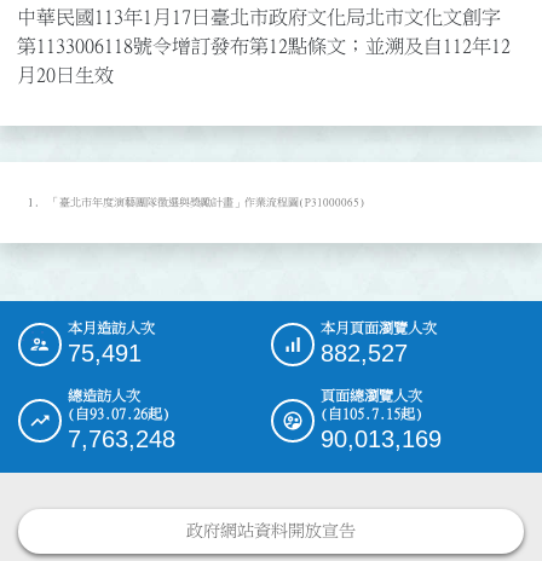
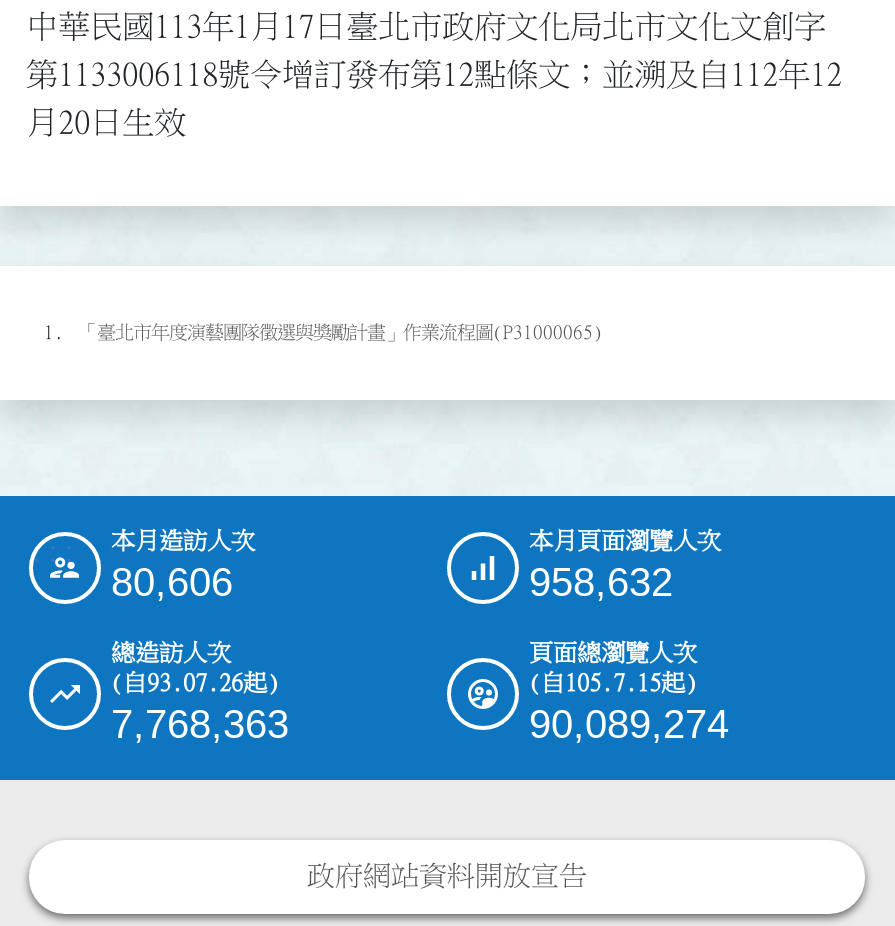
- 75,491
+ 80,606

- 882,527
+ 958,632

- 7,763,248
+ 7,768,363

- 90,013,169
+ 90,089,274
